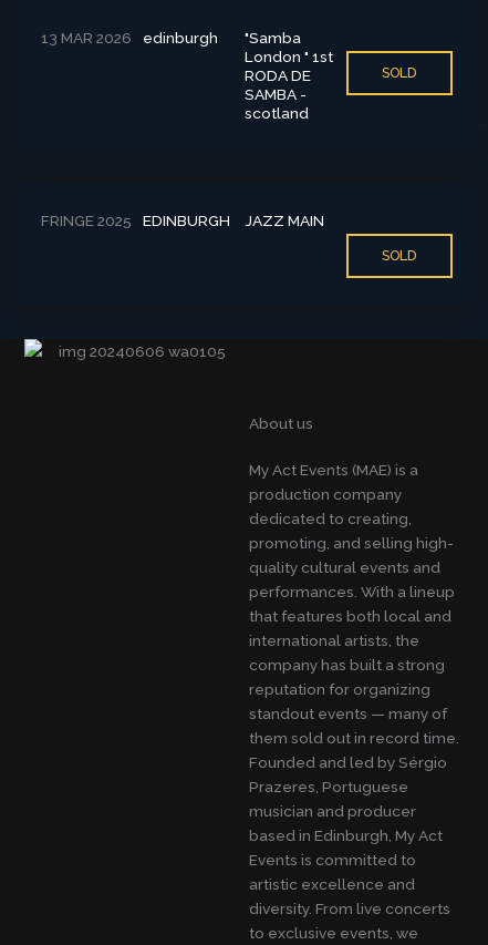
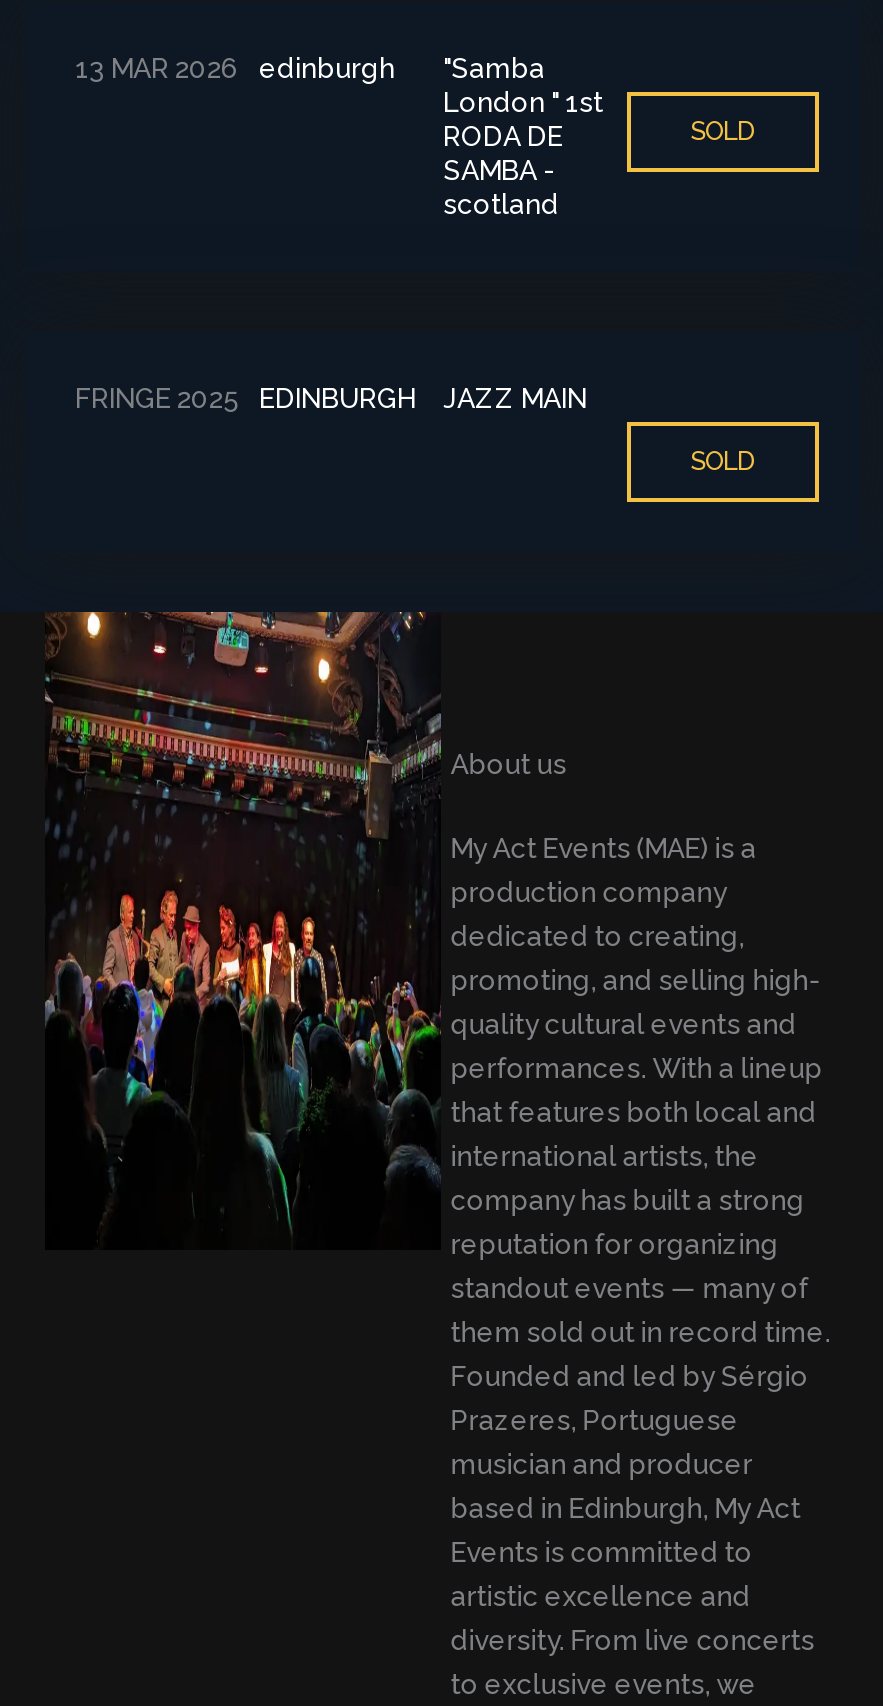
+ [image]
